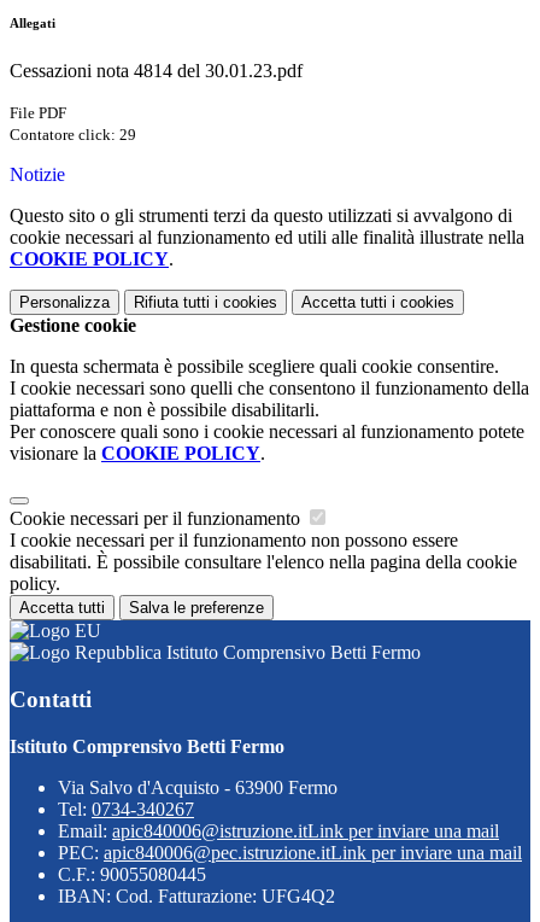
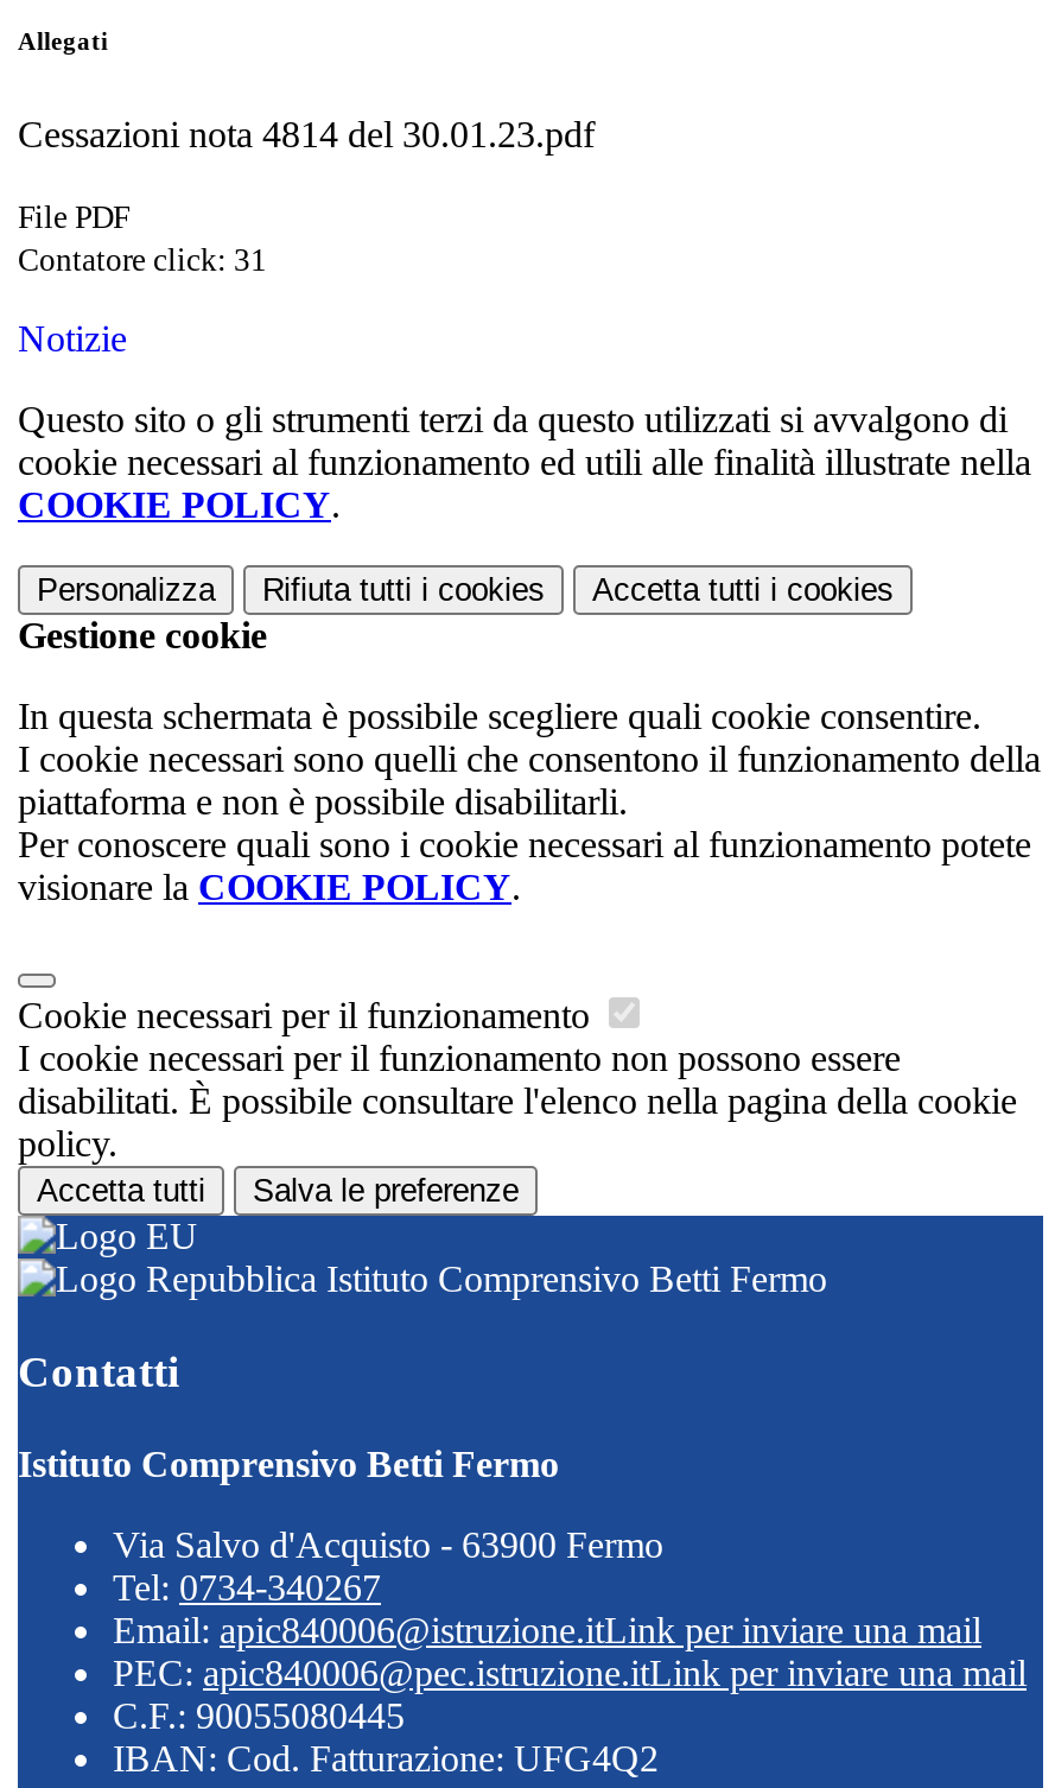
- Contatore click: 29
+ Contatore click: 31
